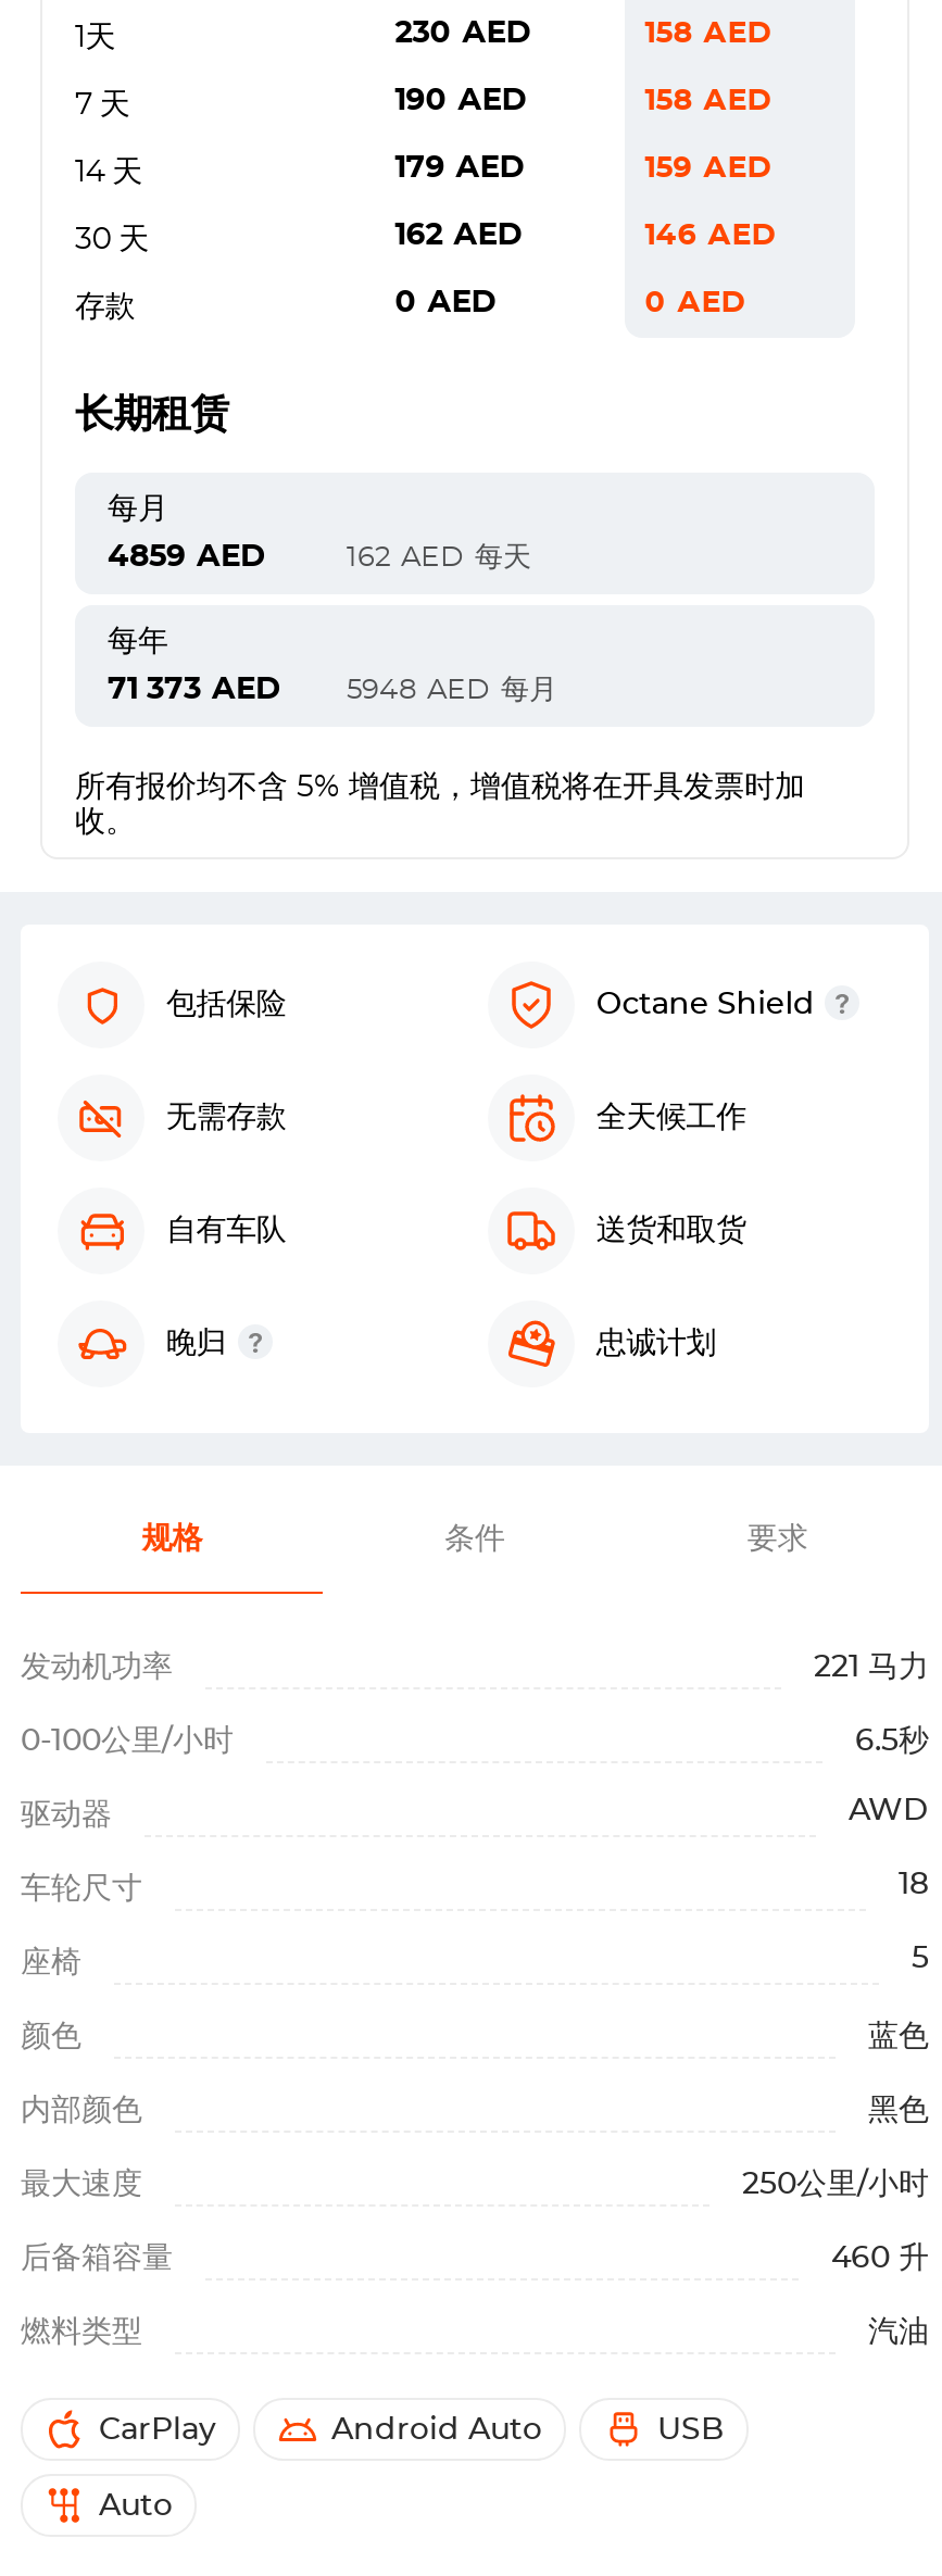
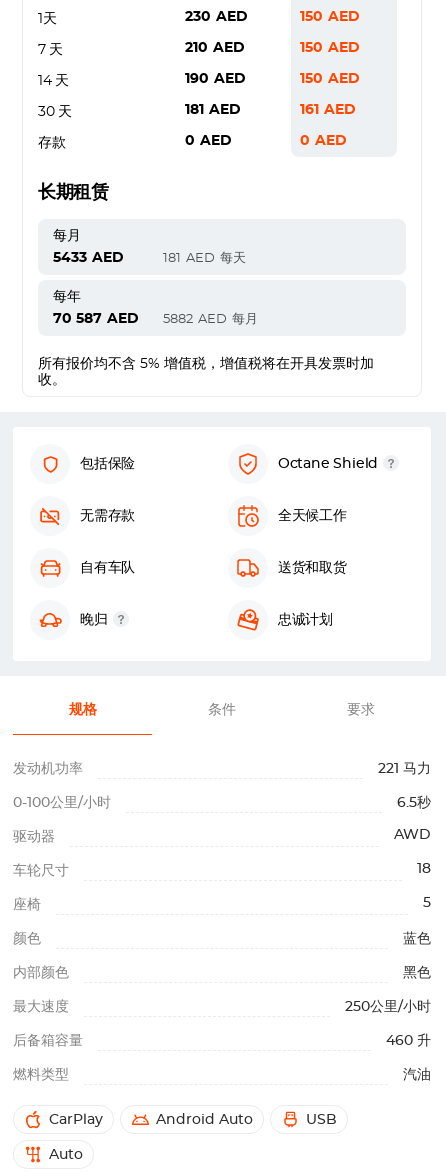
- 158 AED
+ 150 AED

- 190 AED
+ 210 AED

- 158 AED
+ 150 AED

- 179 AED
+ 190 AED

- 159 AED
+ 150 AED

- 162 AED
+ 181 AED

- 146 AED
+ 161 AED

- 4859 AED
+ 5433 AED

- 162 AED 每天
+ 181 AED 每天

- 71 373 AED
+ 70 587 AED

- 5948 AED 每月
+ 5882 AED 每月
